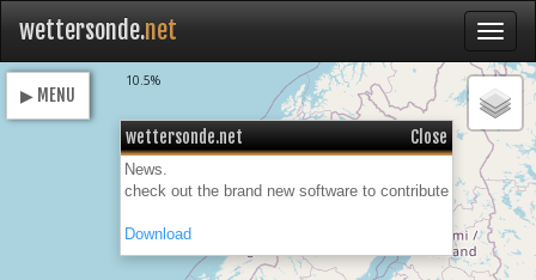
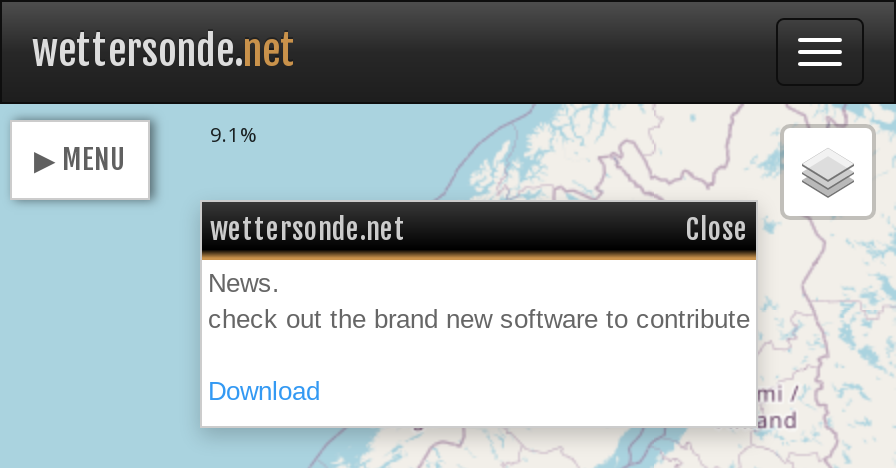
- 10.5%
+ 9.1%
